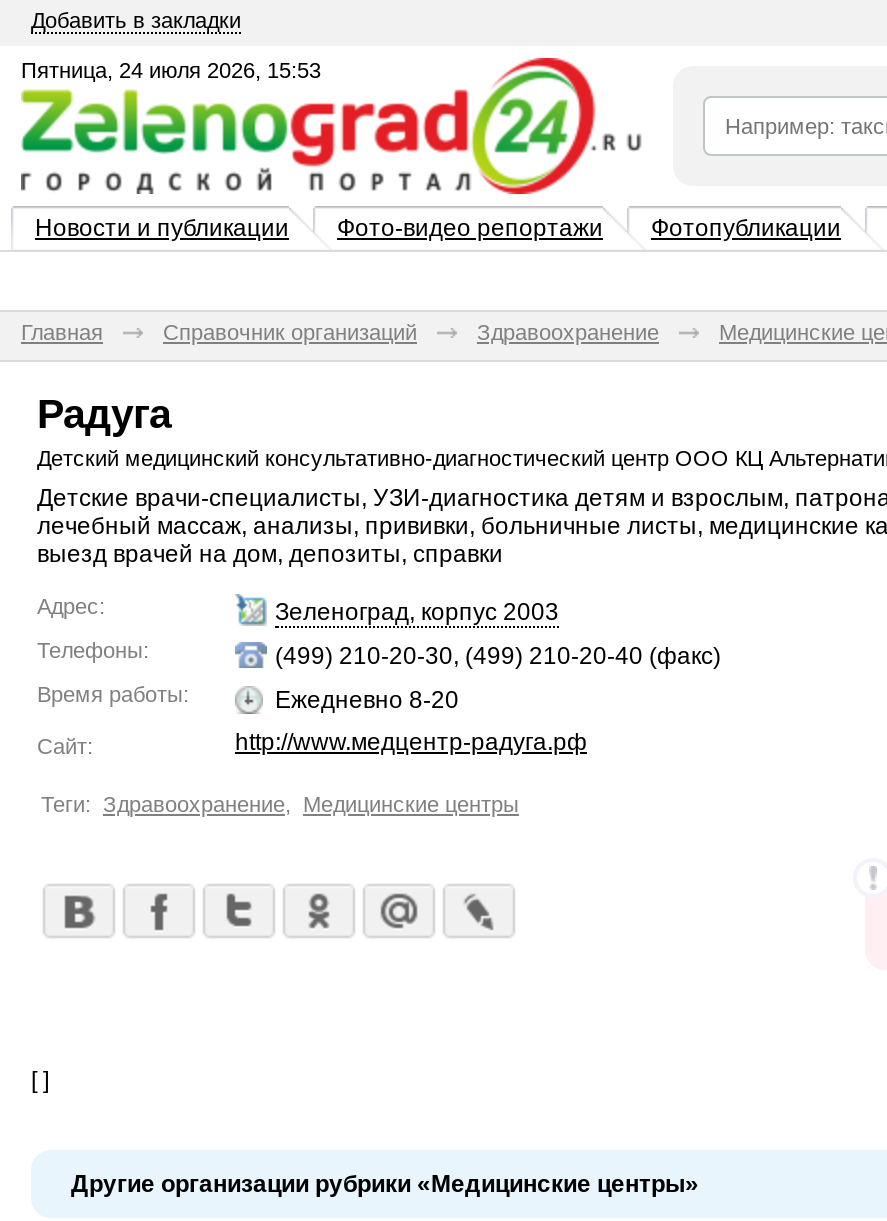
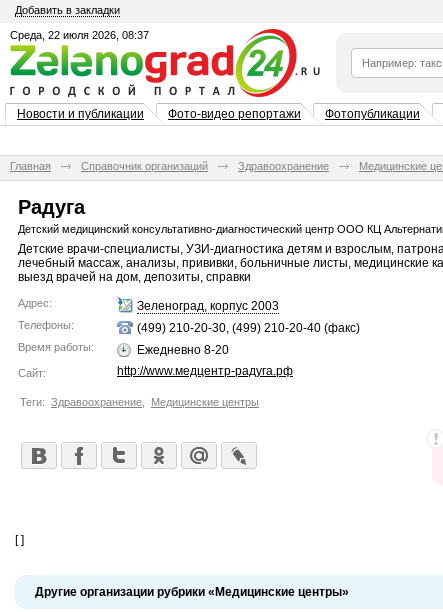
- Пятница, 24 июля 2026, 15:53
+ Среда, 22 июля 2026, 08:37
